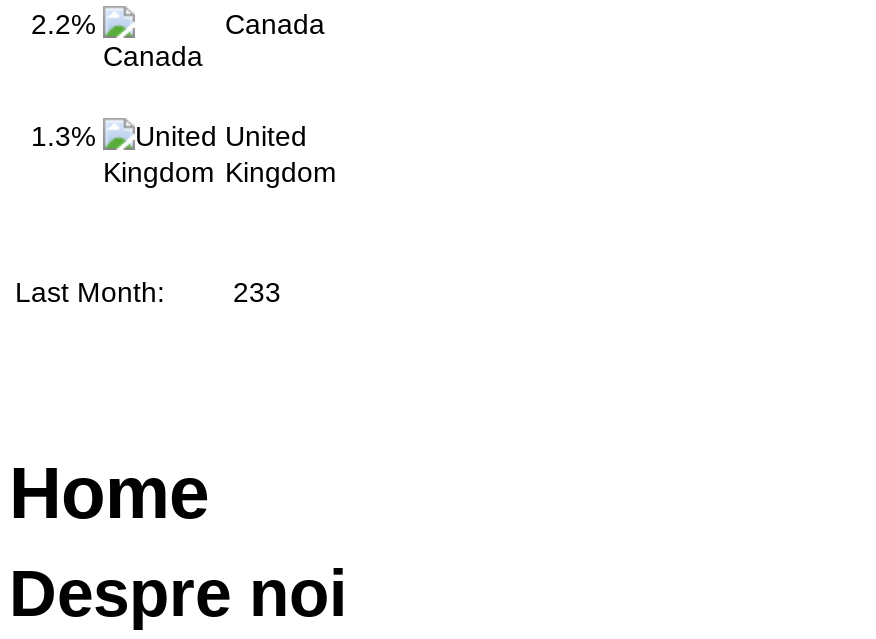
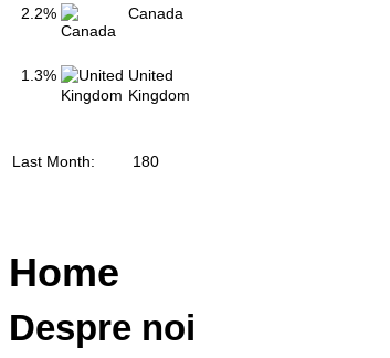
- 233
+ 180
